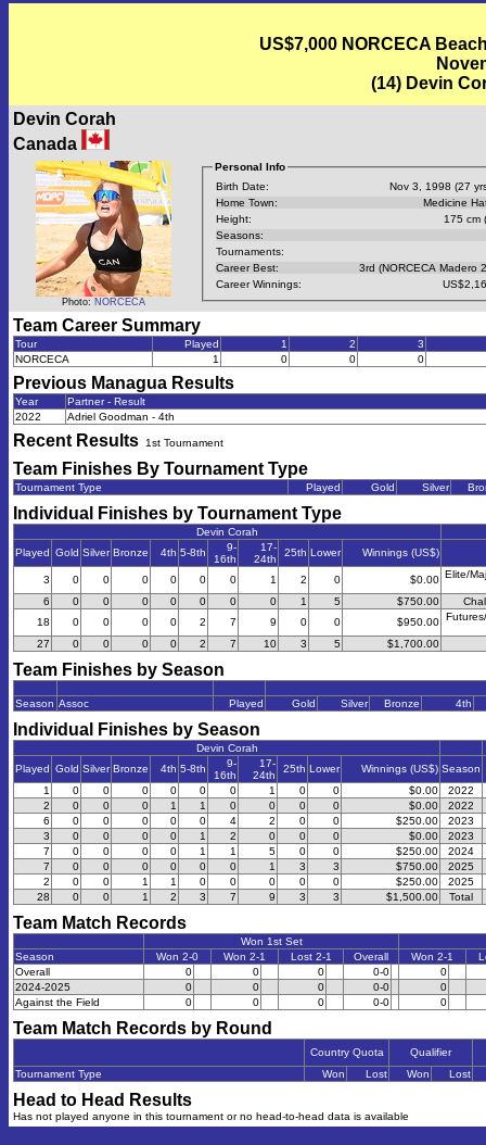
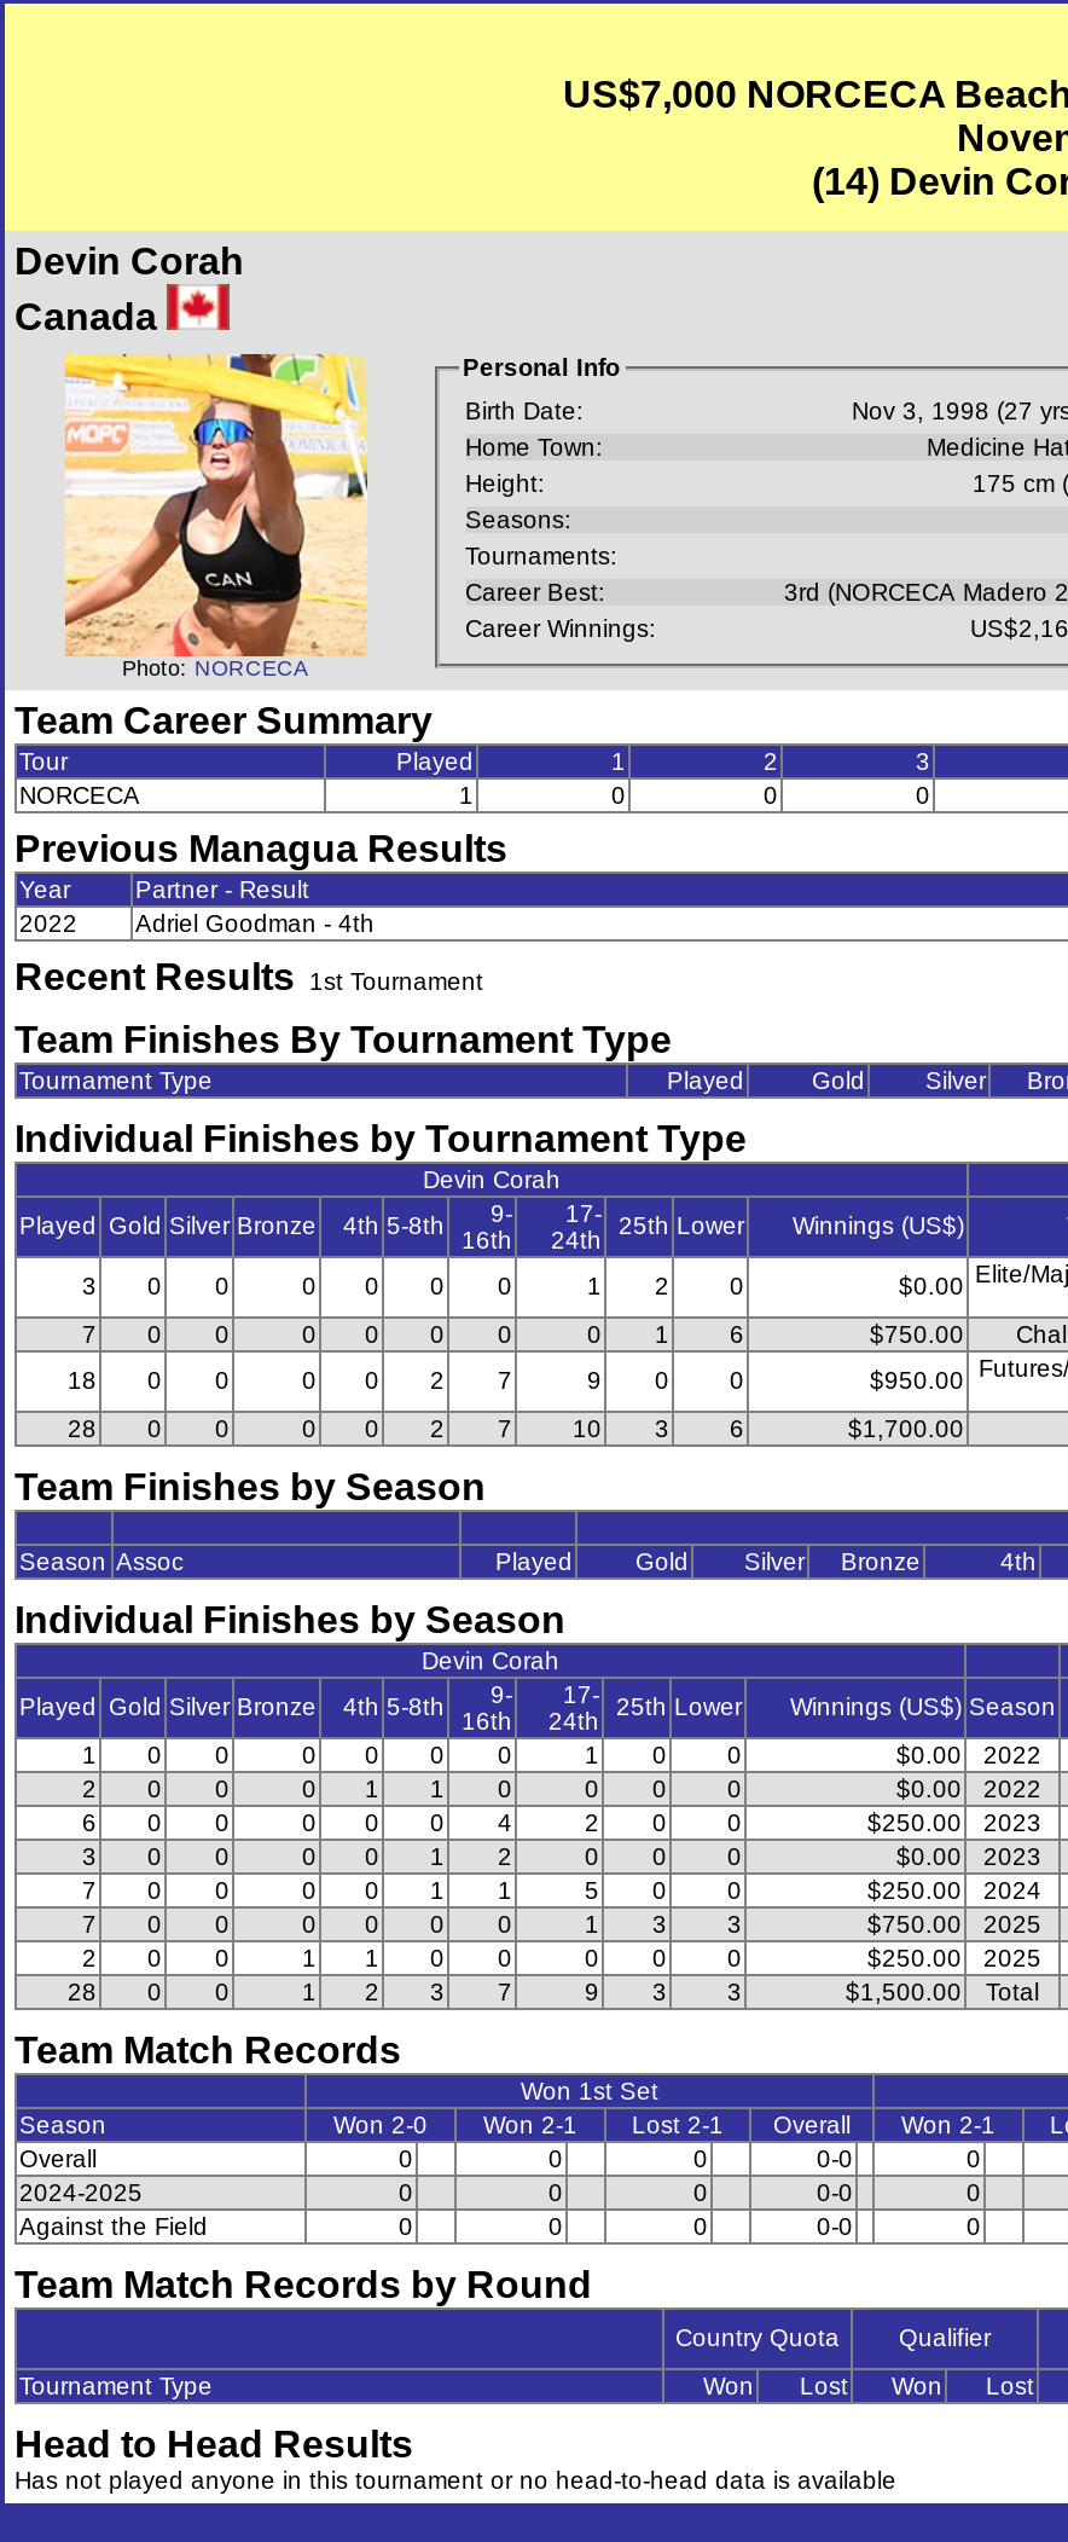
- 6 0 0
+ 7 0 0

- 5
+ 6

- 27 0 0
+ 28 0 0

- 5
+ 6
